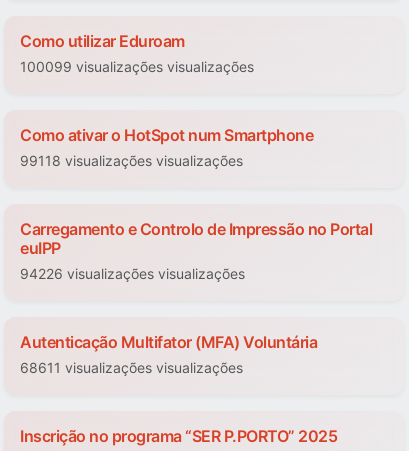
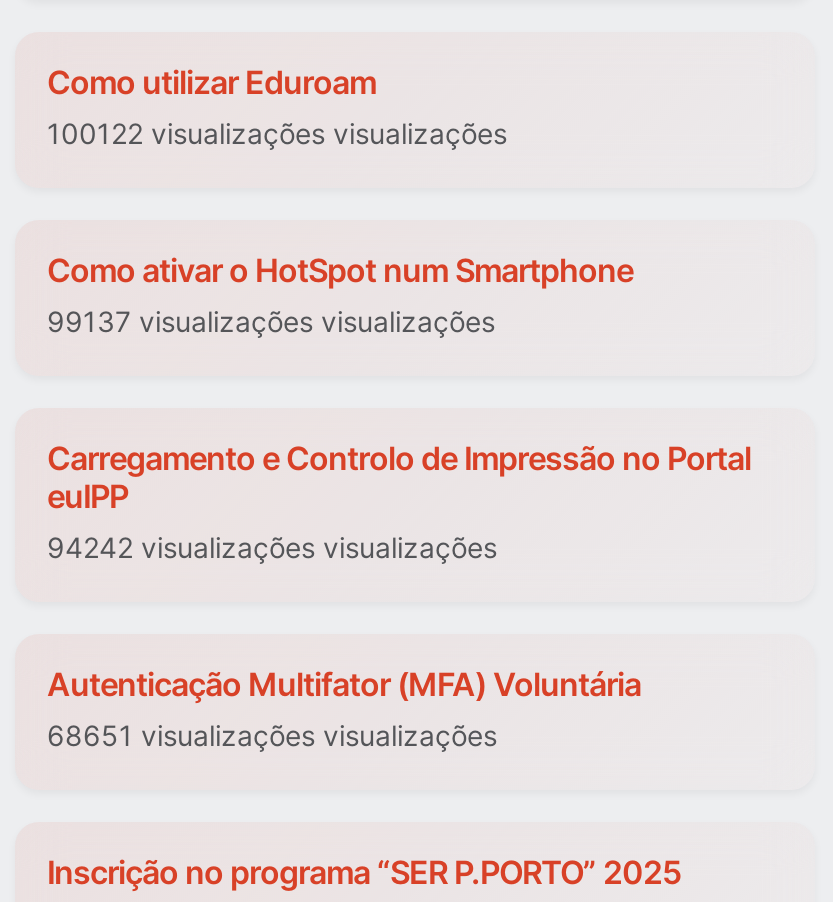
- 100099 visualizações visualizações
+ 100122 visualizações visualizações

- 99118 visualizações visualizações
+ 99137 visualizações visualizações

- 94226 visualizações visualizações
+ 94242 visualizações visualizações

- 68611 visualizações visualizações
+ 68651 visualizações visualizações
